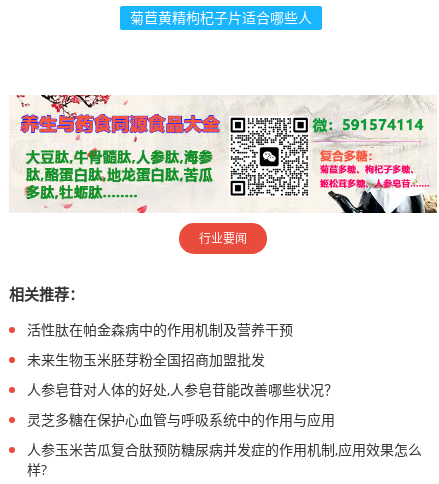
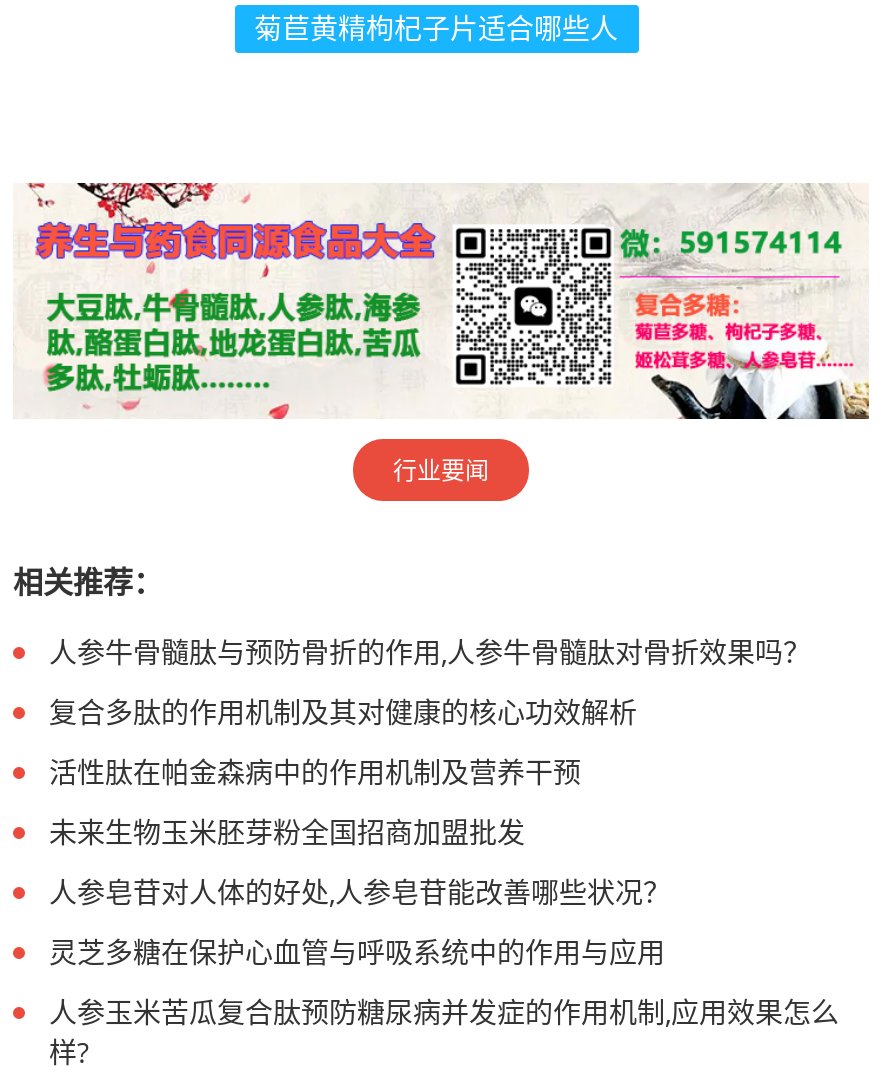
+ 人参牛骨髓肽与预防骨折的作用,人参牛骨髓肽对骨折效果吗？
+ 复合多肽的作用机制及其对健康的核心功效解析
